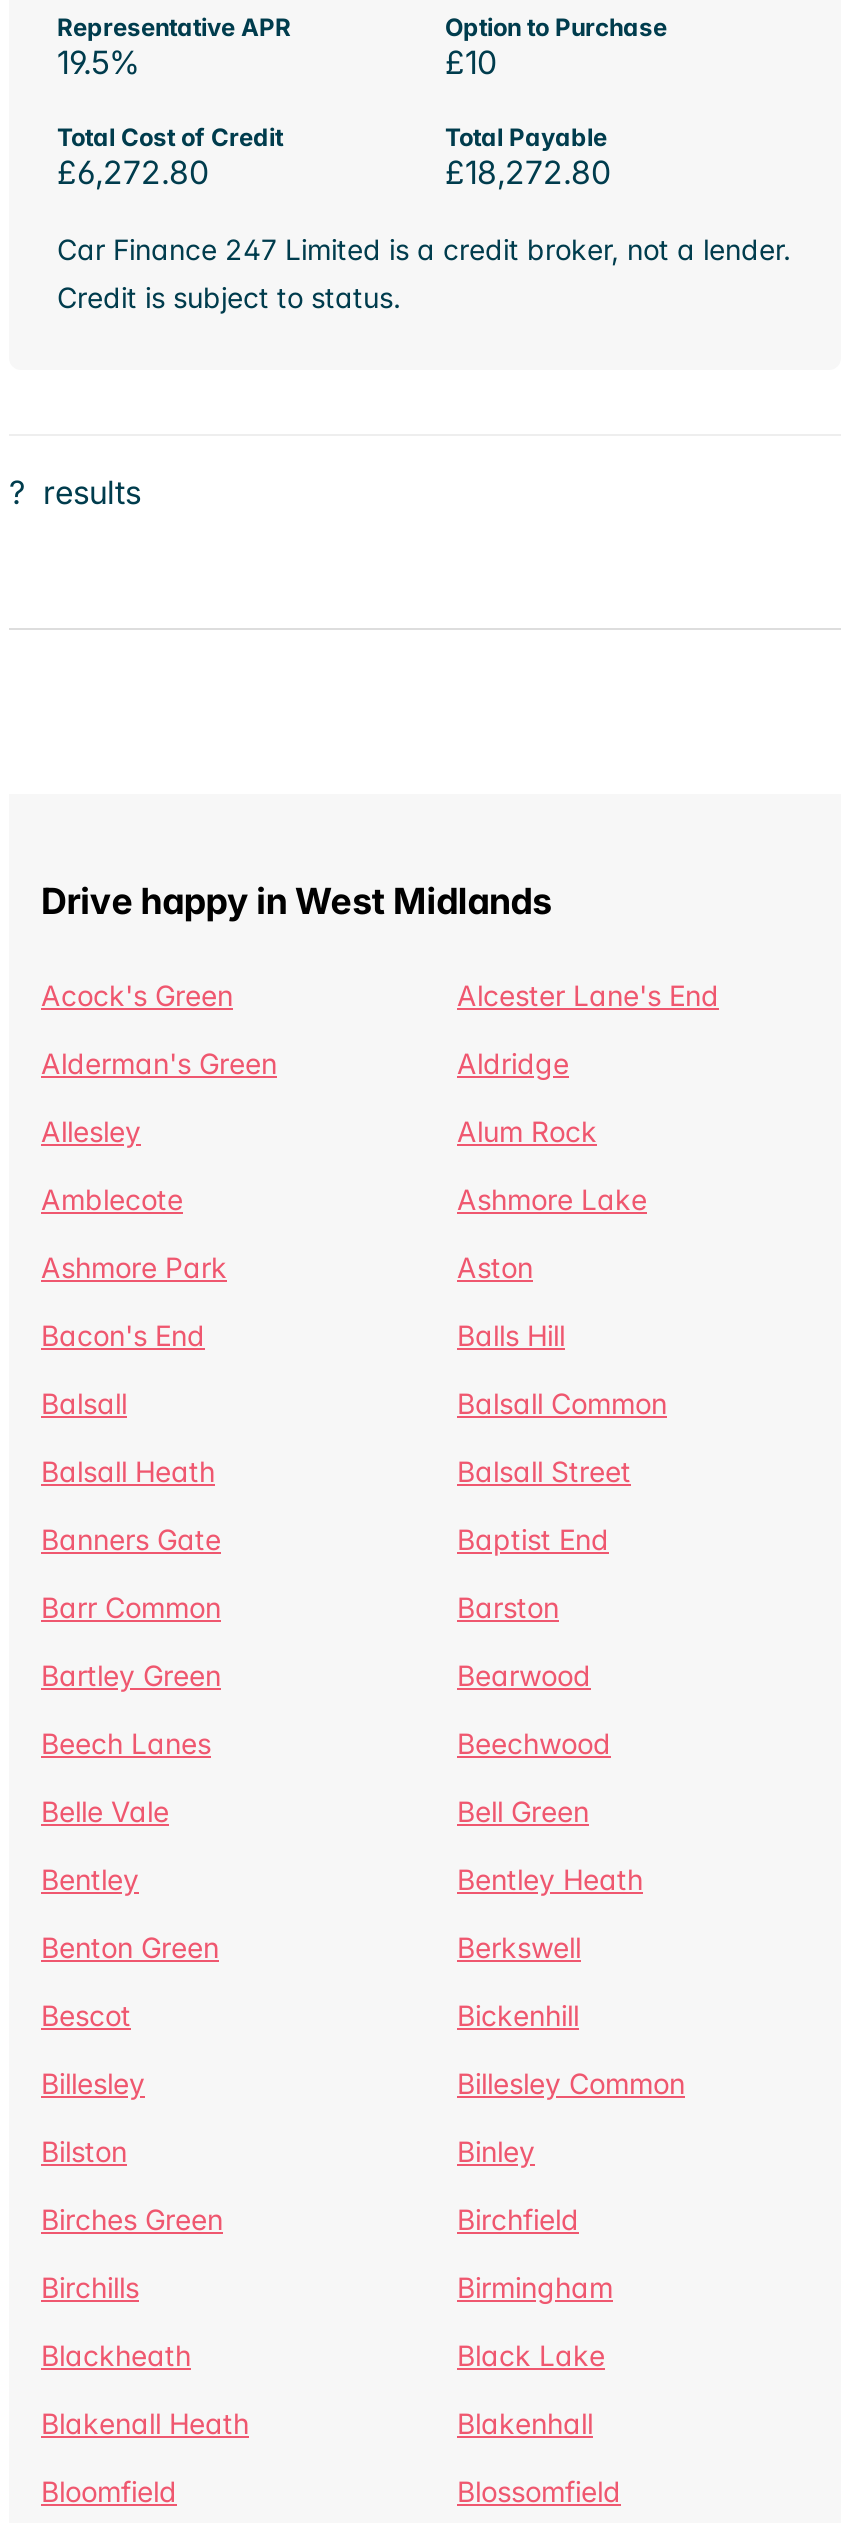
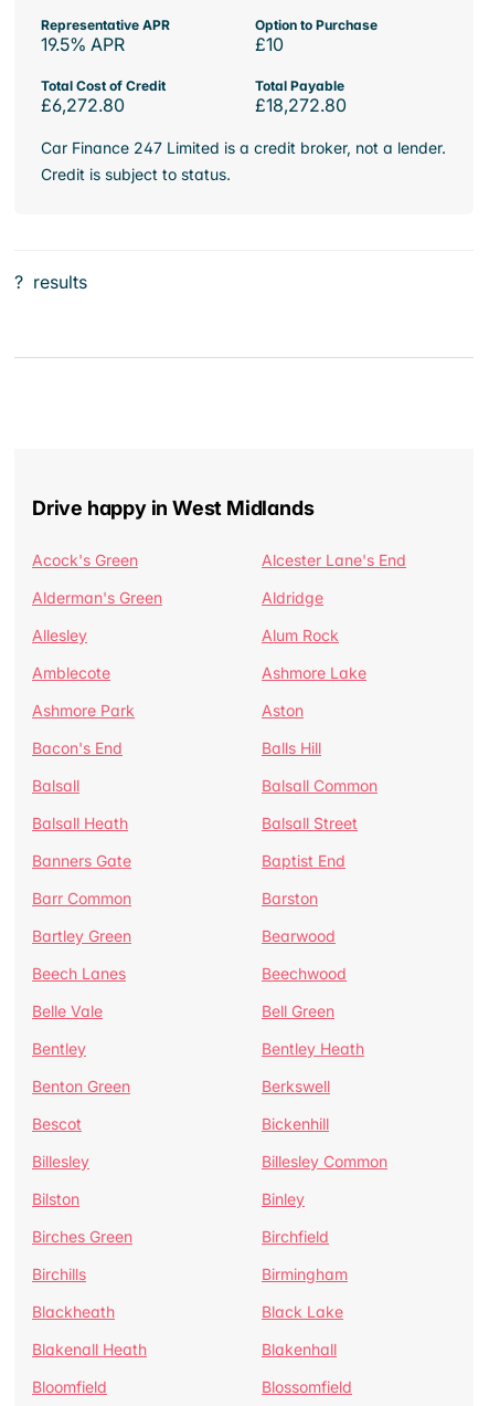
- 19.5%
+ 19.5% APR
